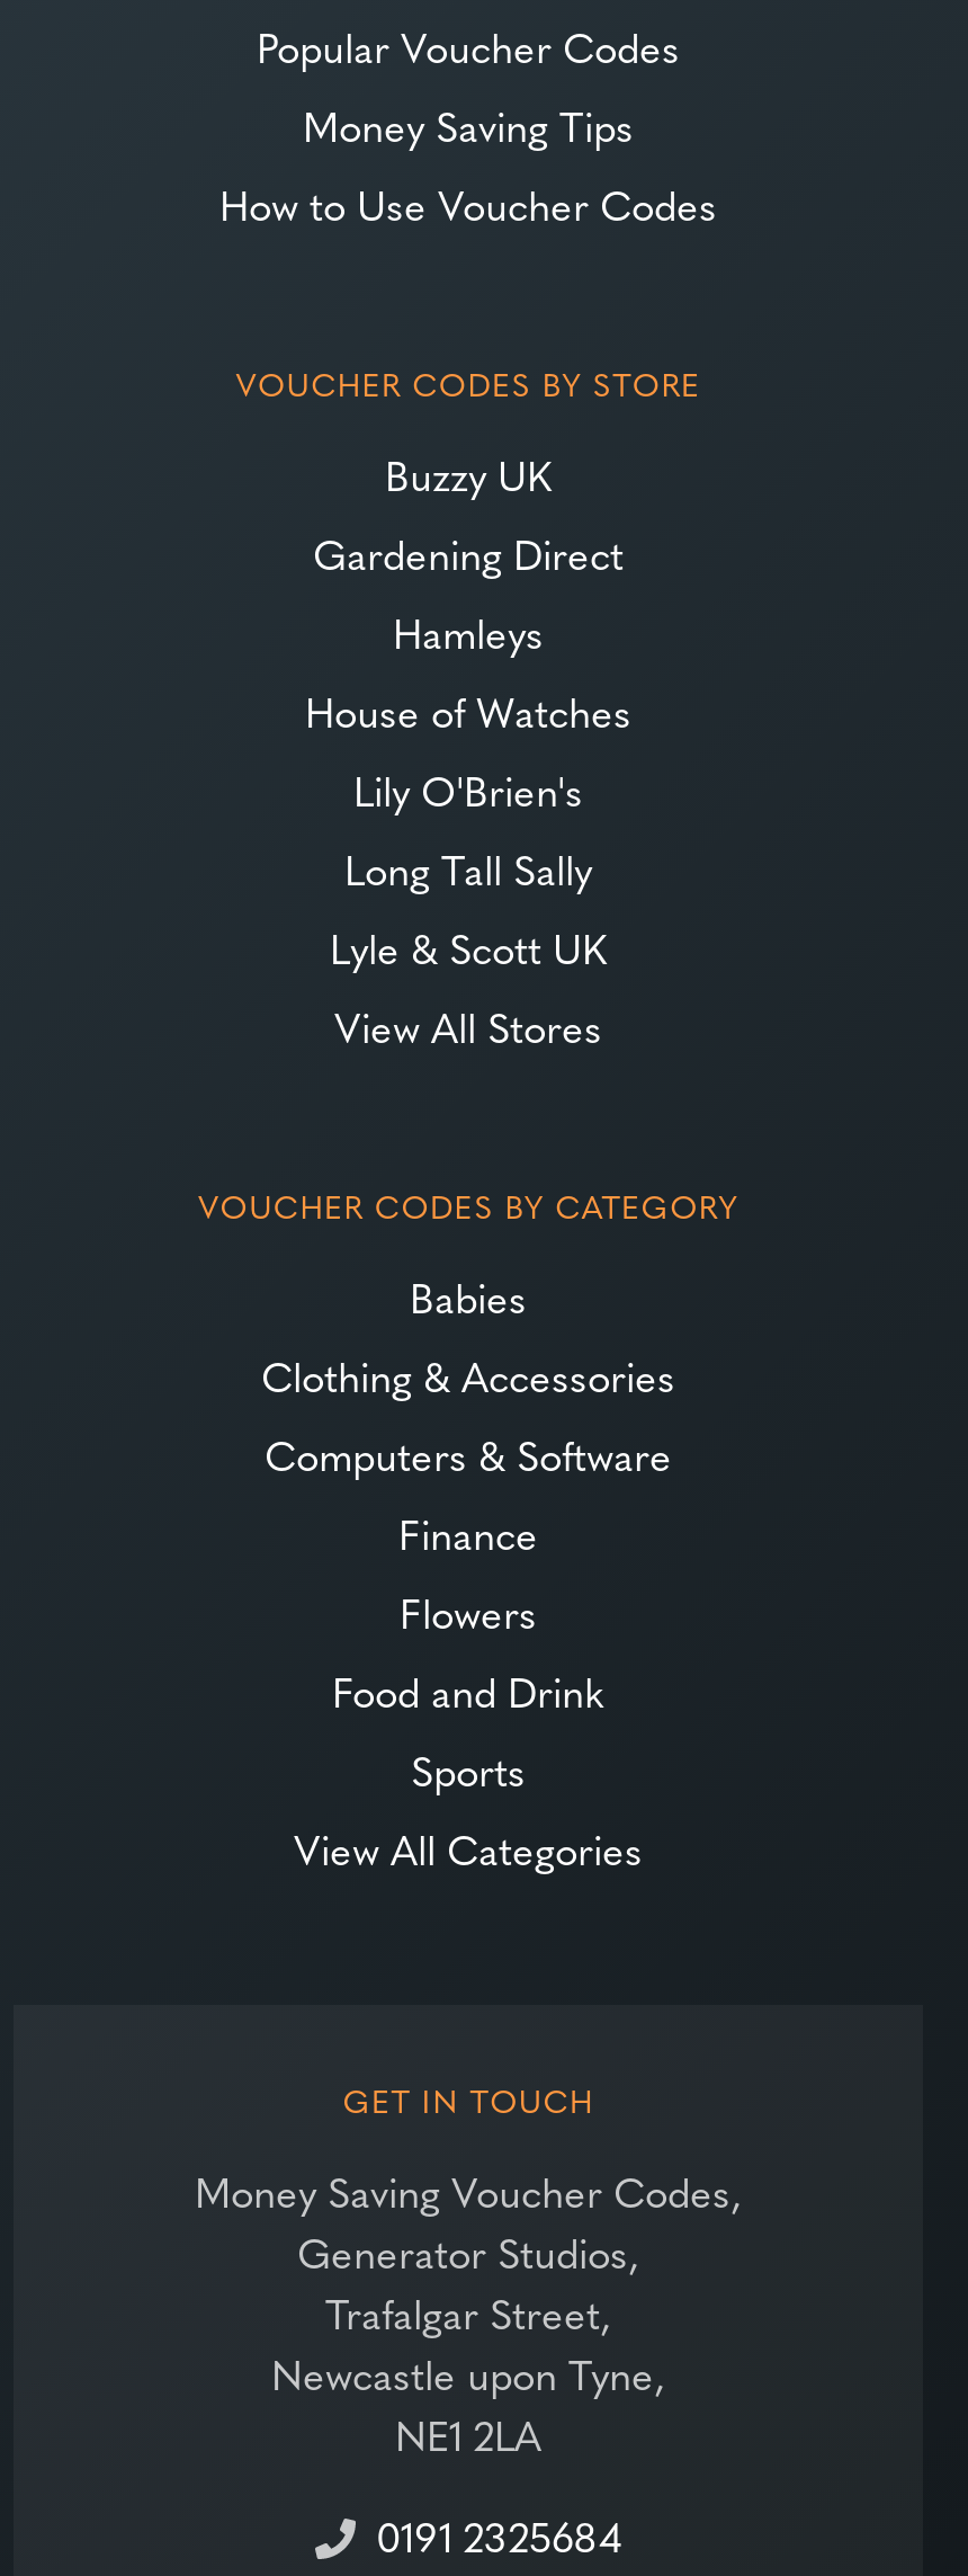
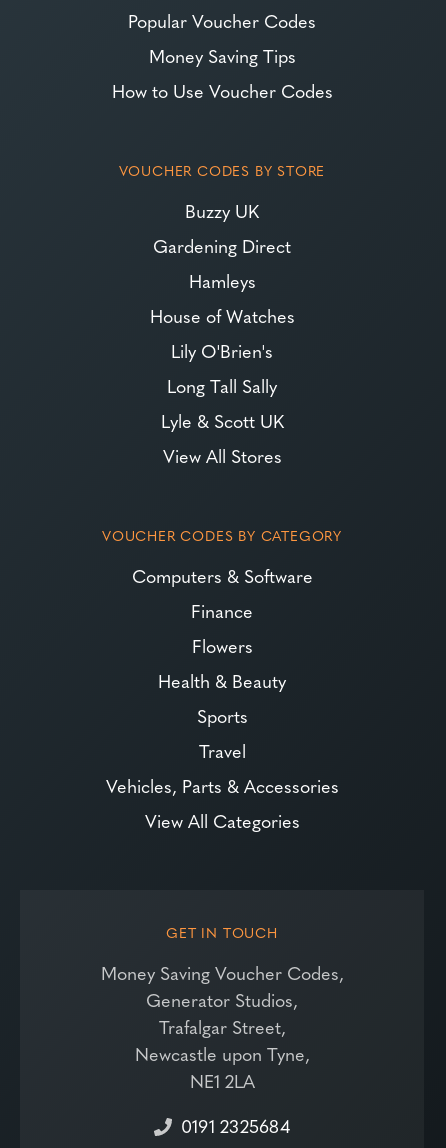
- Babies
- Clothing & Accessories

moved up: Computers & Software | Finance | Flowers

- Food and Drink
+ Health & Beauty

moved up: Sports

+ Travel
+ Vehicles, Parts & Accessories
